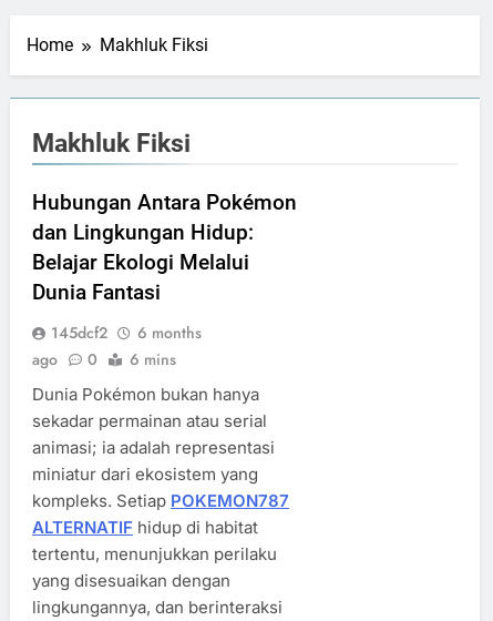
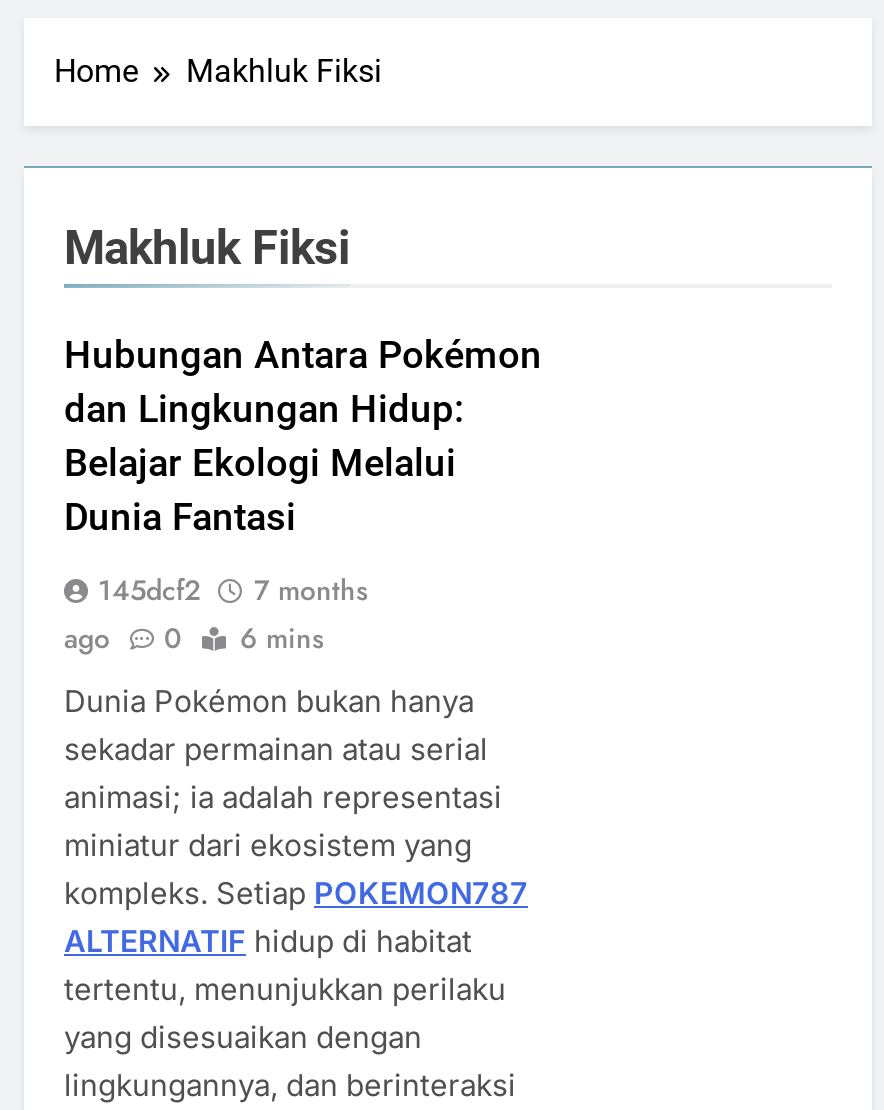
- 145dcf2 6 months
+ 145dcf2 7 months
